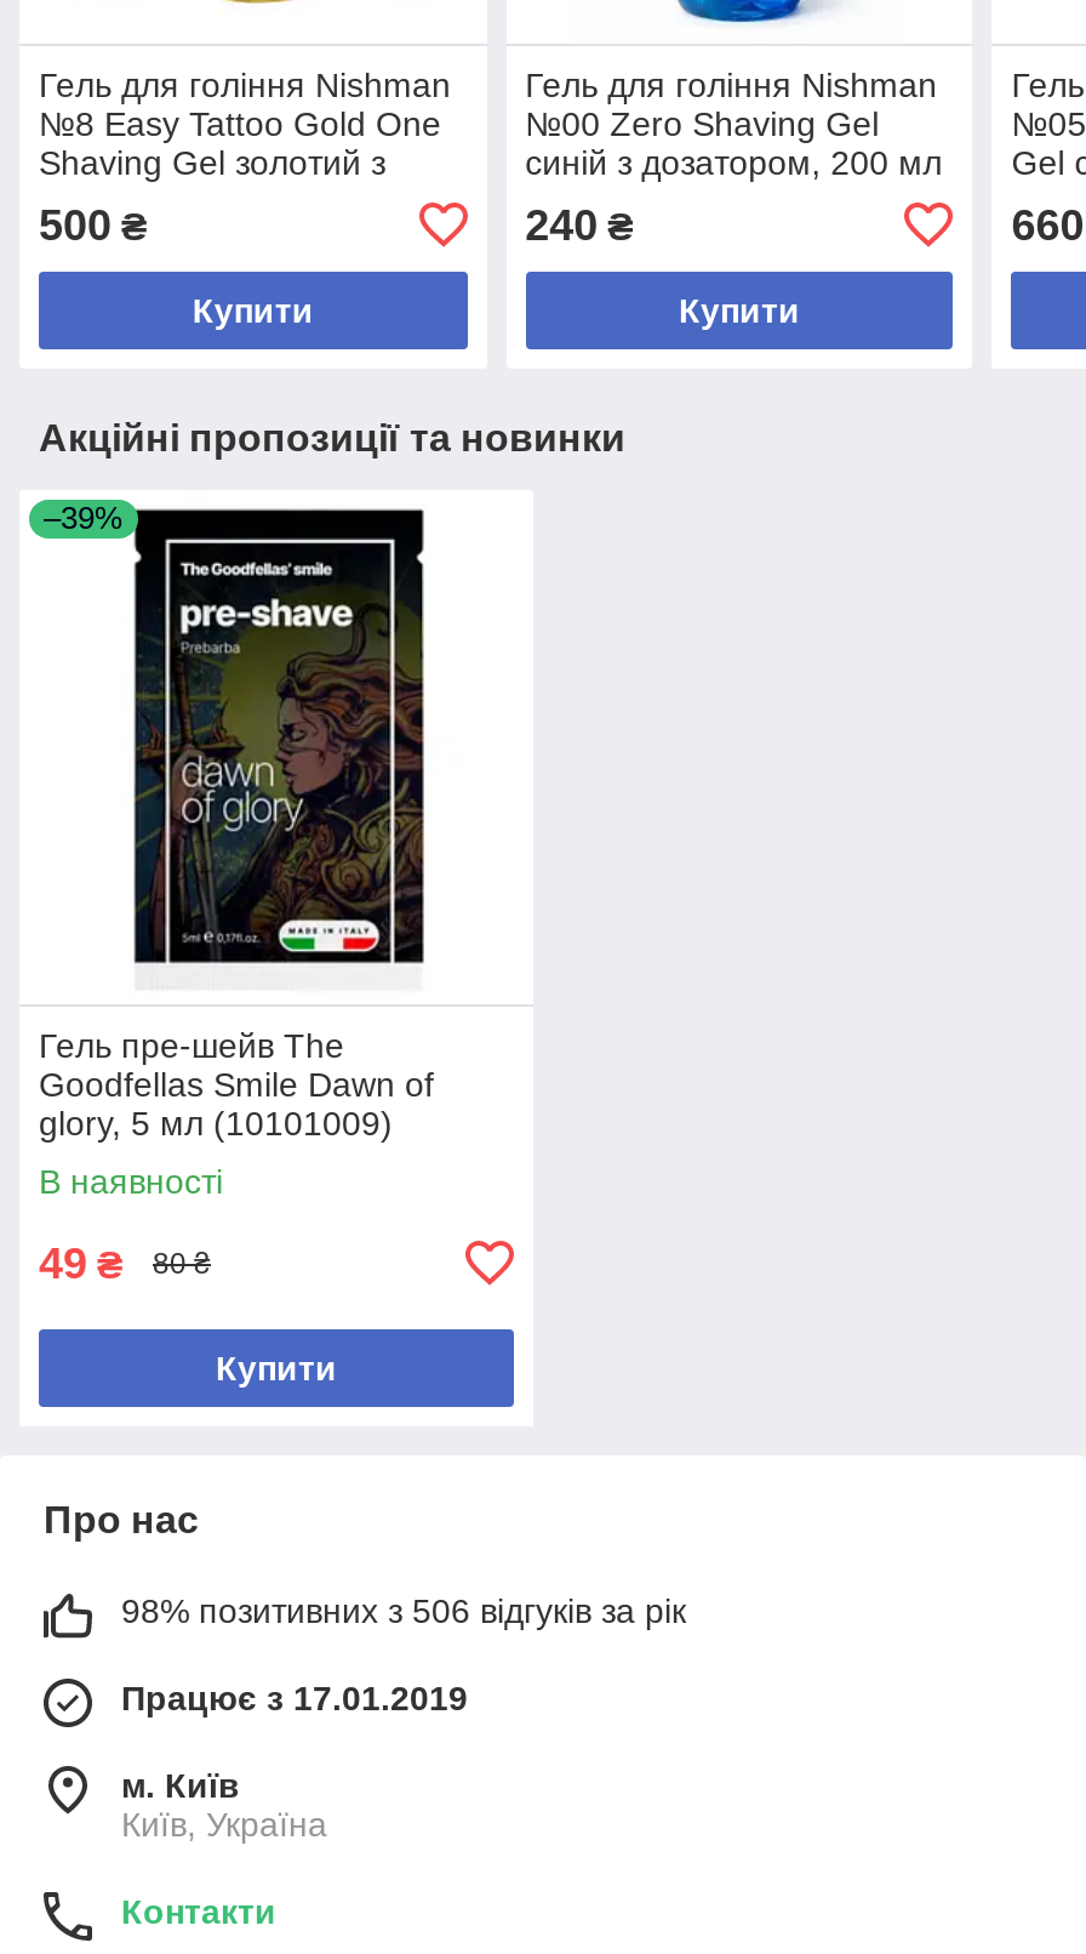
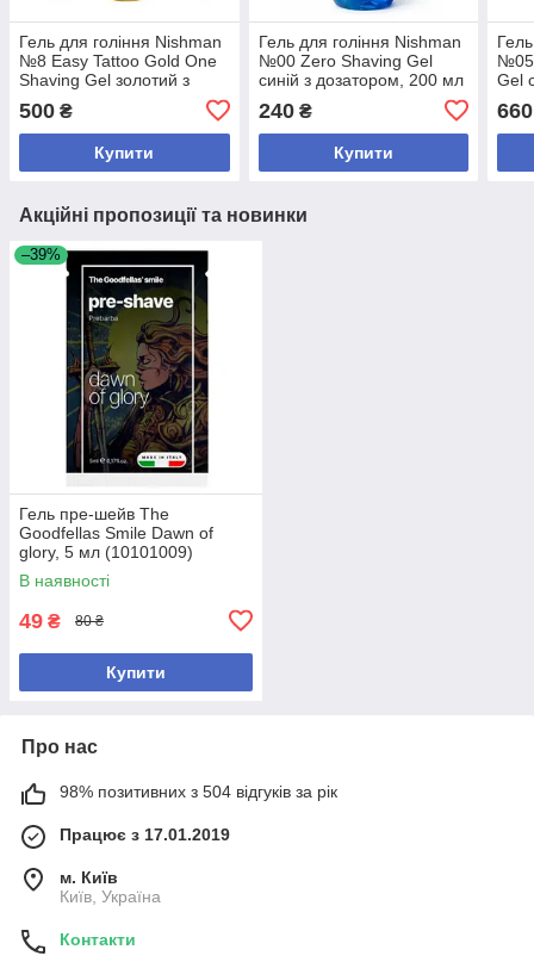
- 98% позитивних з 506 відгуків за рік
+ 98% позитивних з 504 відгуків за рік
